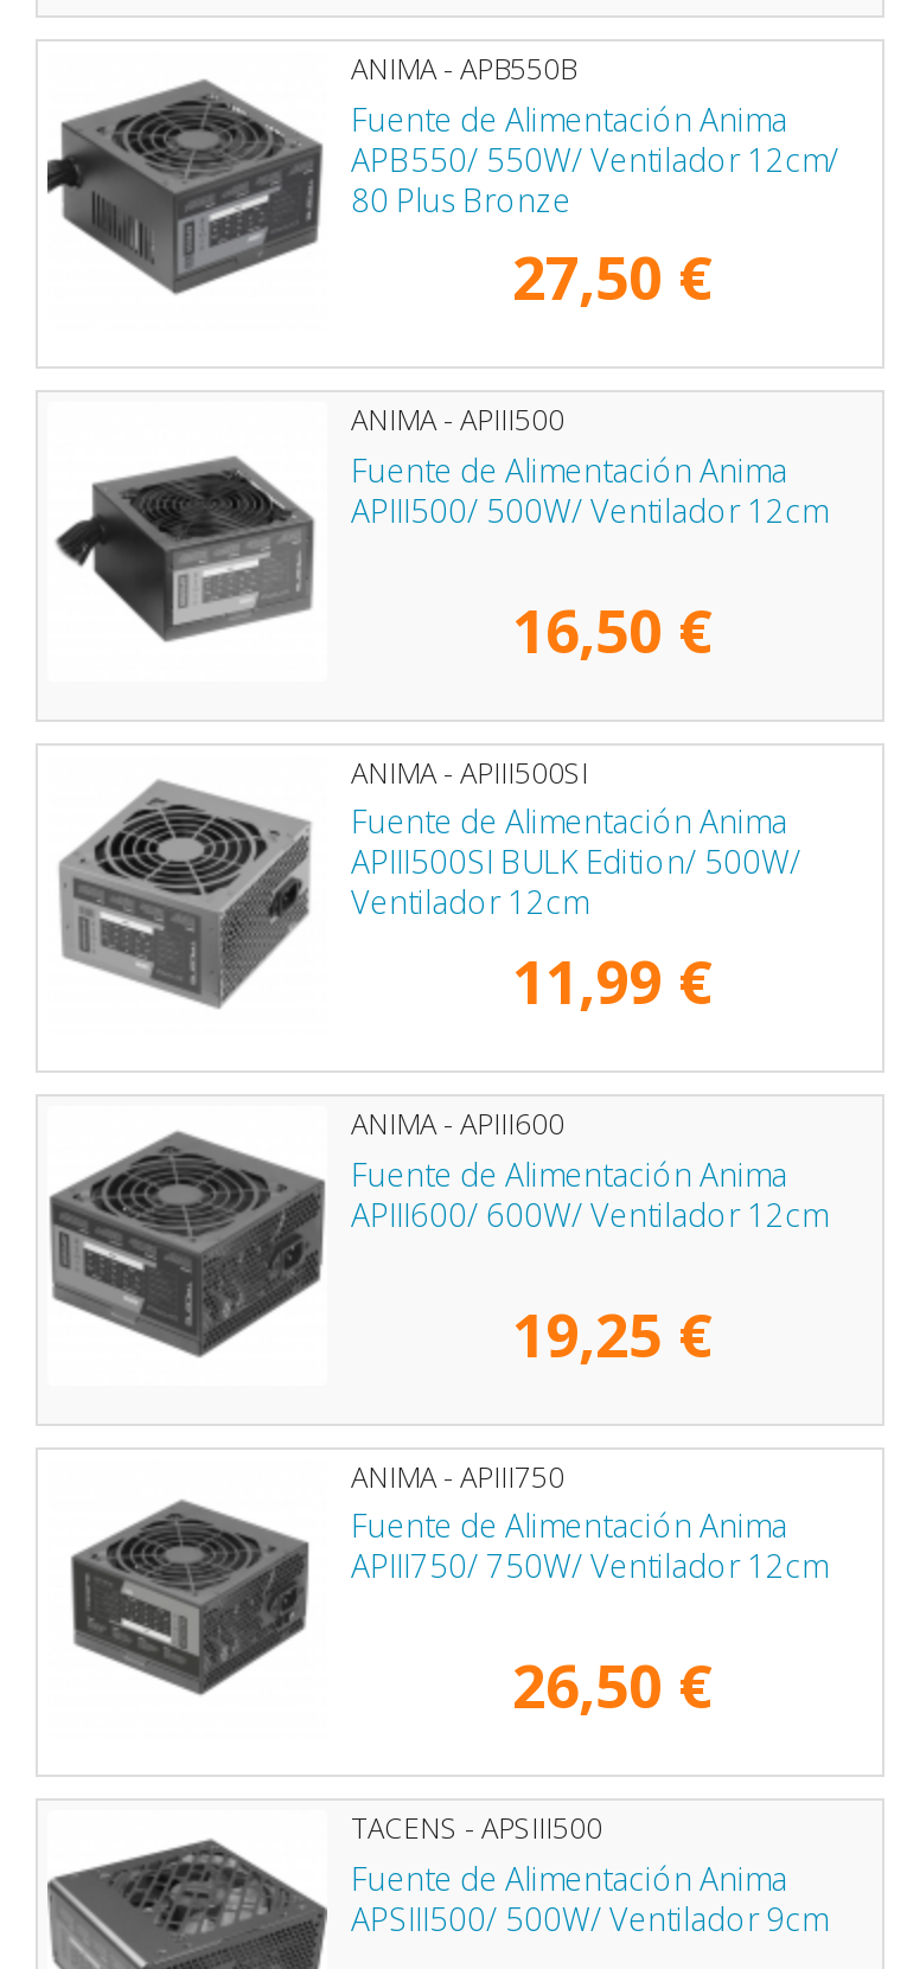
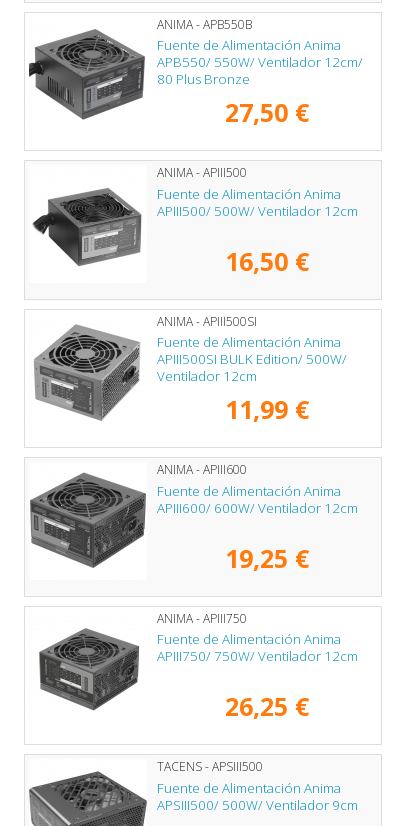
- 26,50 €
+ 26,25 €
